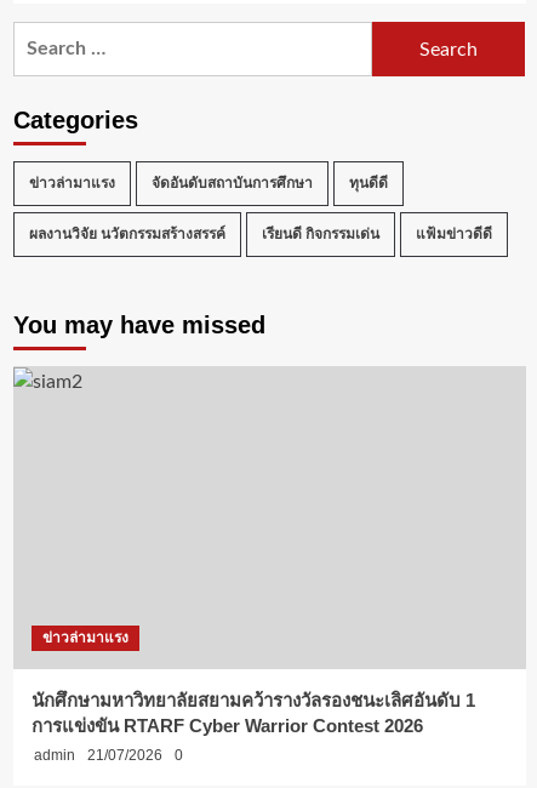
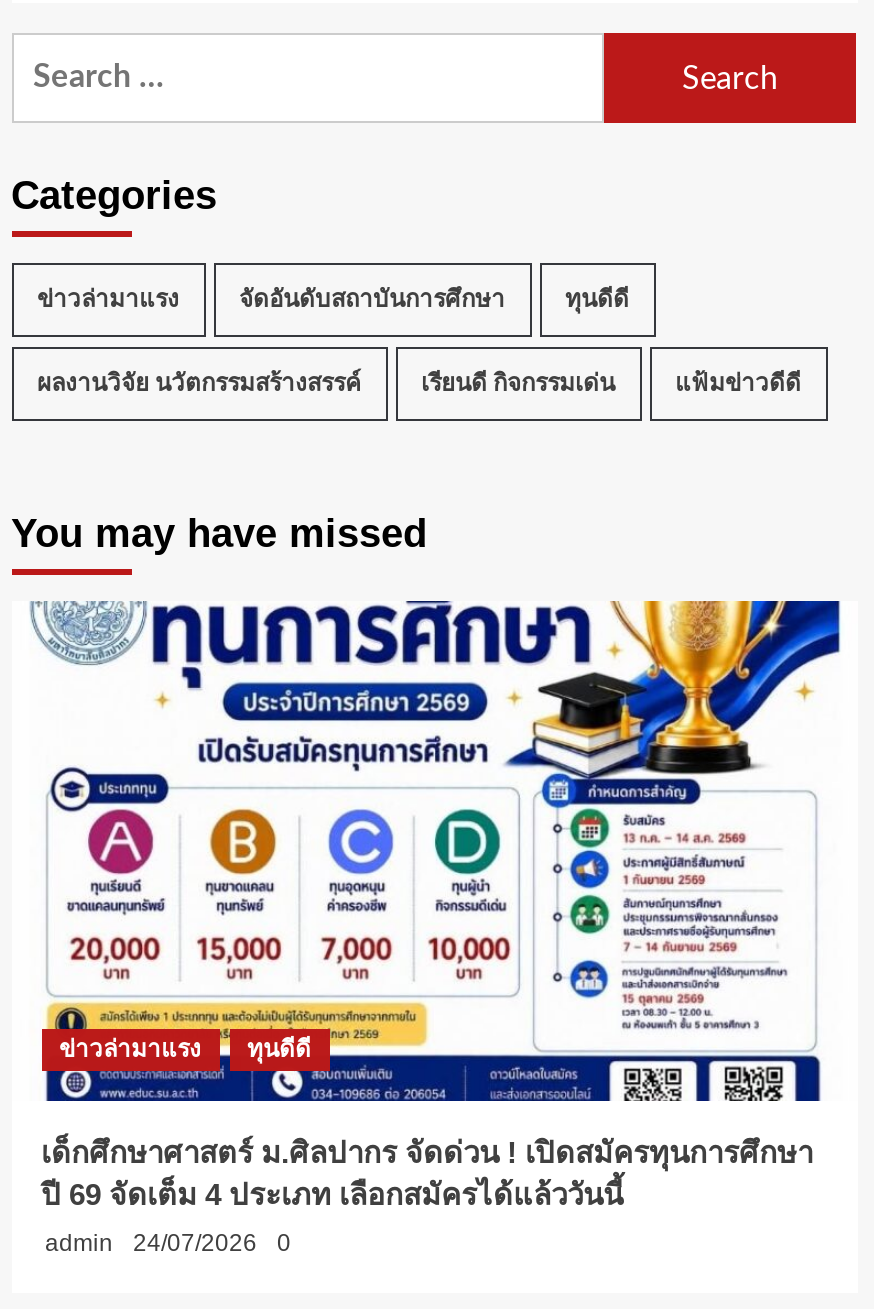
+ [image]

- นักศึกษามหาวิทยาลัยสยามคว้ารางวัลรองชนะเลิศอันดับ 1
- การแข่งขัน RTARF Cyber Warrior Contest 2026
+ ทุนดีดี
+ เด็กศึกษาศาสตร์ ม.ศิลปากร จัดด่วน ! เปิดสมัครทุนการศึกษา
+ ปี 69 จัดเต็ม 4 ประเภท เลือกสมัครได้แล้ววันนี้

- admin 21/07/2026 0
+ admin 24/07/2026 0
